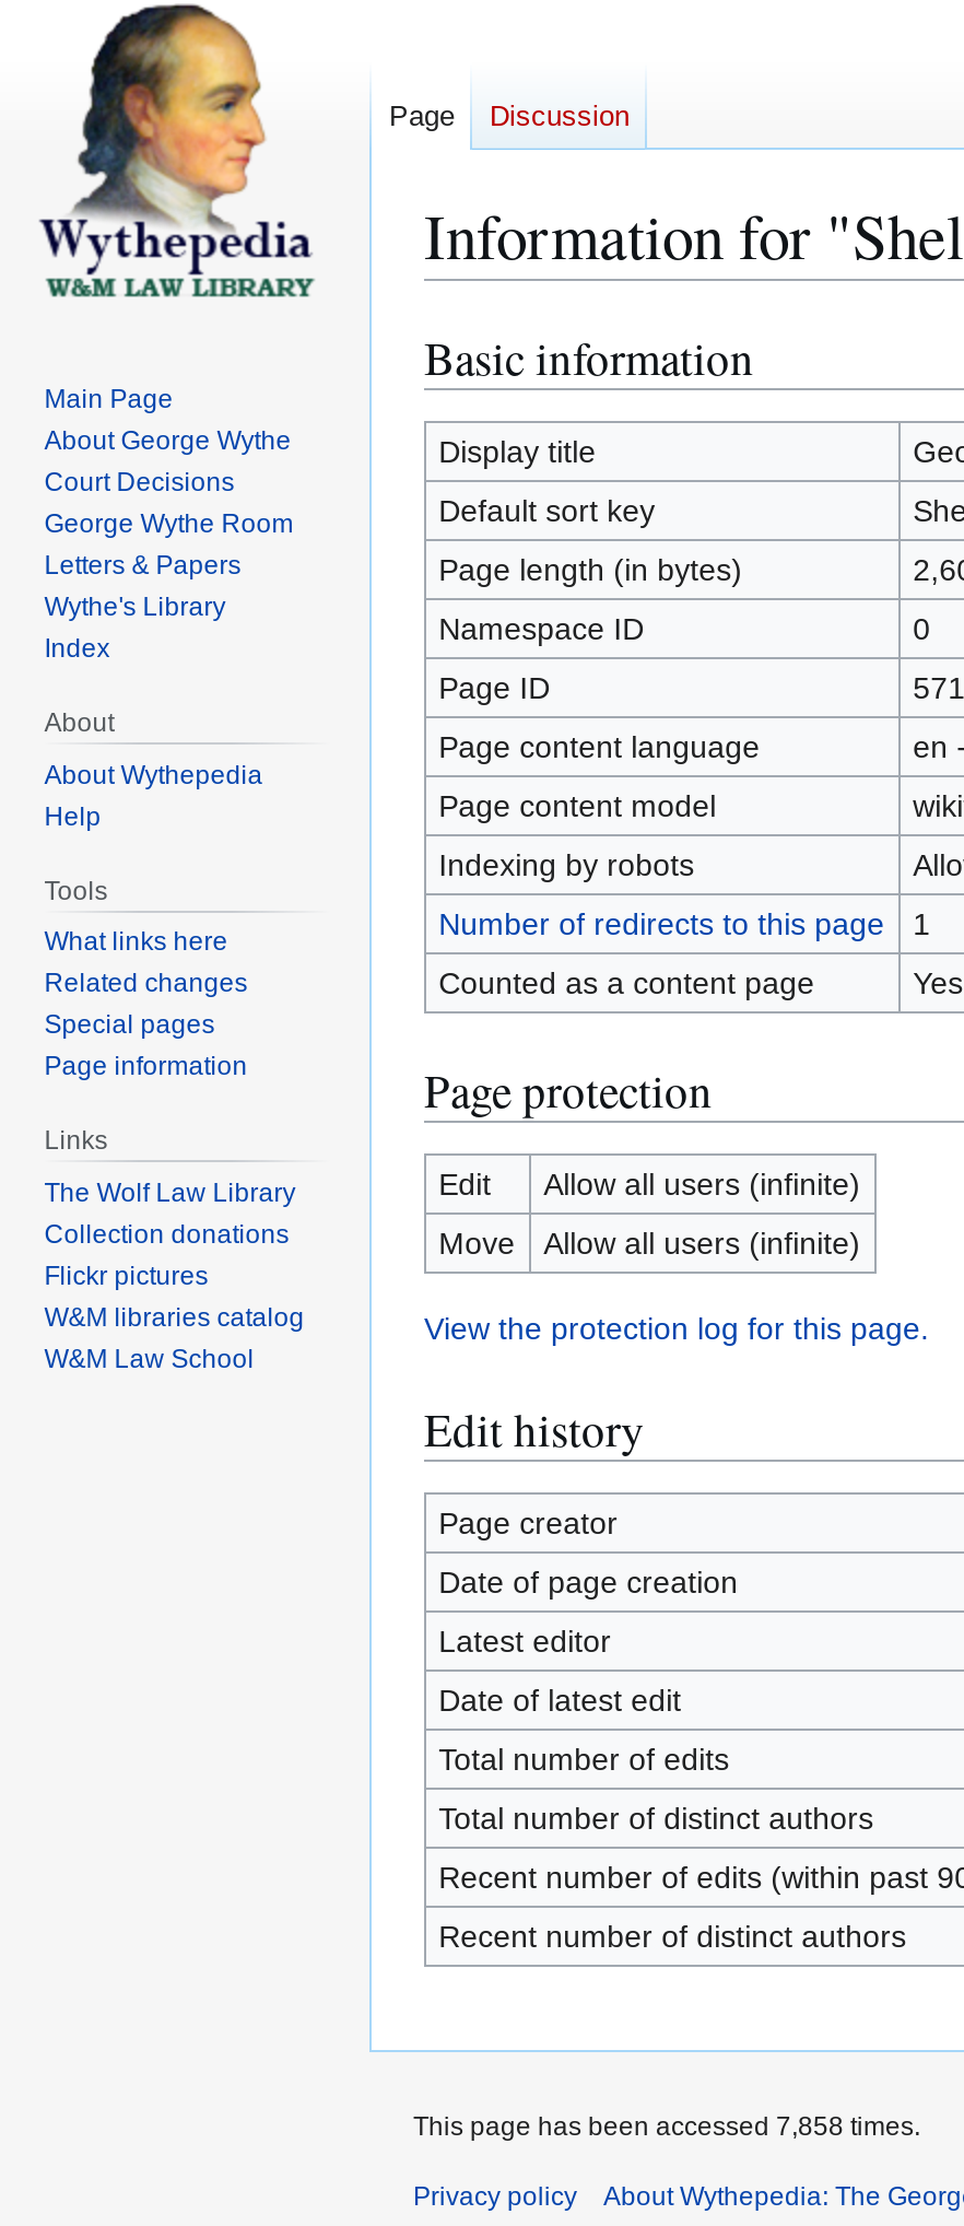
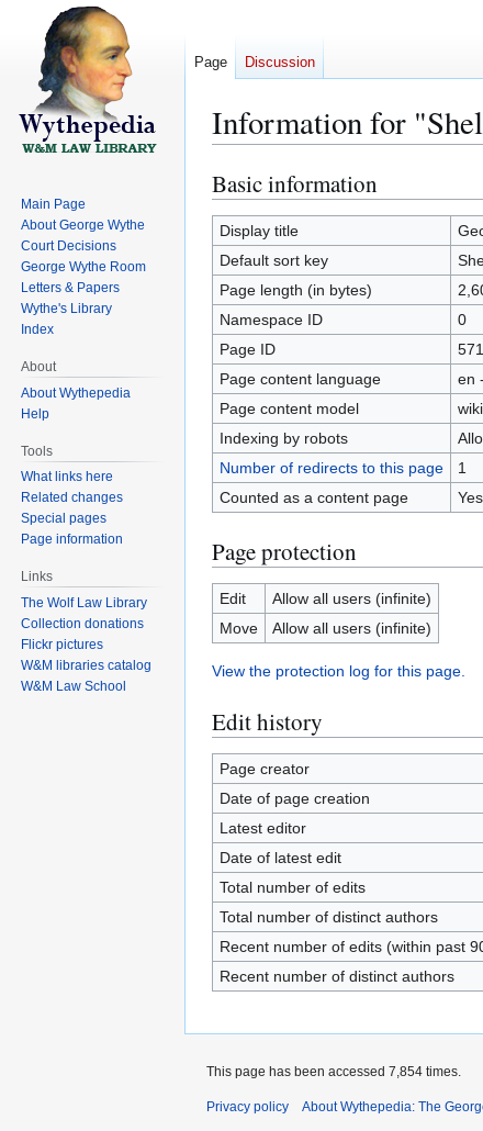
- This page has been accessed 7,858 times.
+ This page has been accessed 7,854 times.
